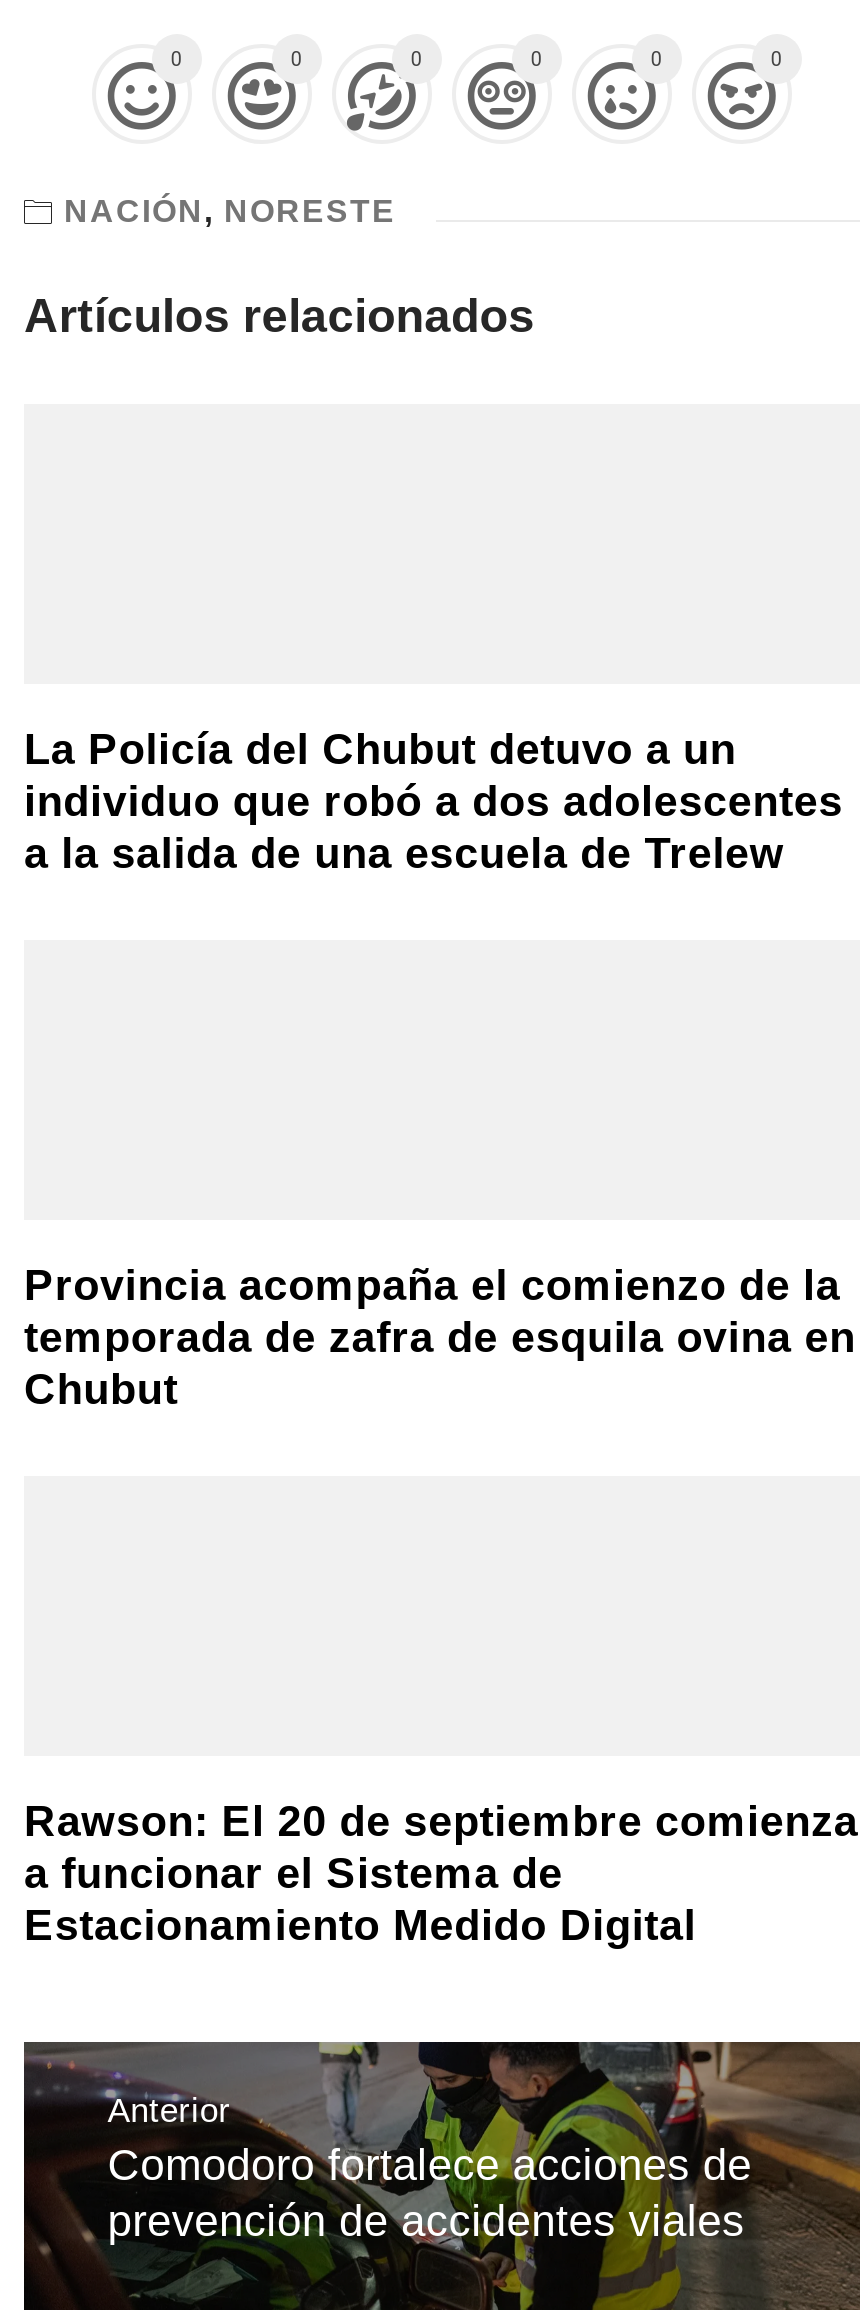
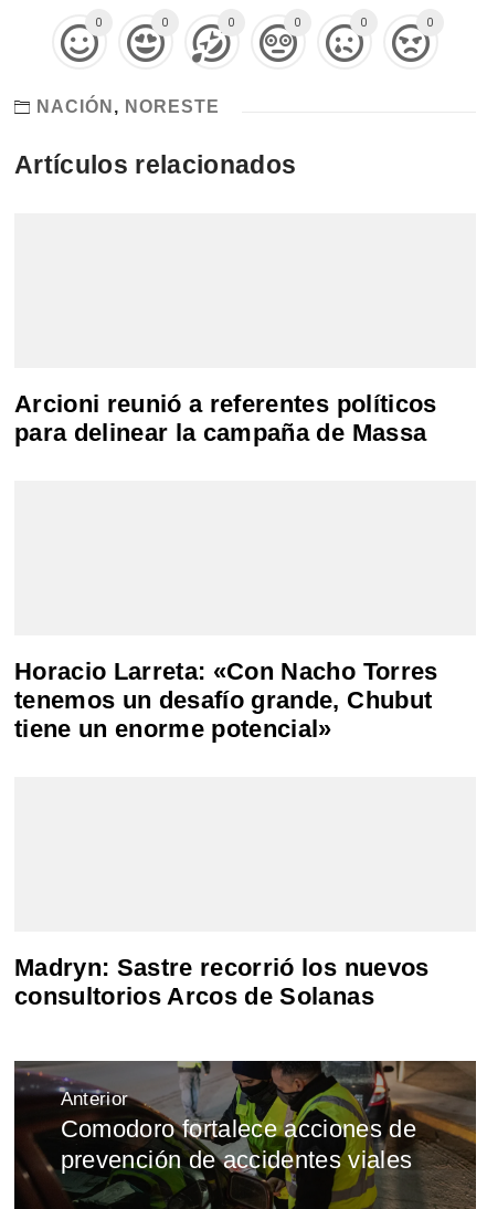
- La Policía del Chubut detuvo a un
- individuo que robó a dos adolescentes
- a la salida de una escuela de Trelew
+ Arcioni reunió a referentes políticos
+ para delinear la campaña de Massa

- Provincia acompaña el comienzo de la
- temporada de zafra de esquila ovina en
- Chubut
+ Horacio Larreta: «Con Nacho Torres
+ tenemos un desafío grande, Chubut
+ tiene un enorme potencial»

- Rawson: El 20 de septiembre comienza
- a funcionar el Sistema de
- Estacionamiento Medido Digital
+ Madryn: Sastre recorrió los nuevos
+ consultorios Arcos de Solanas
